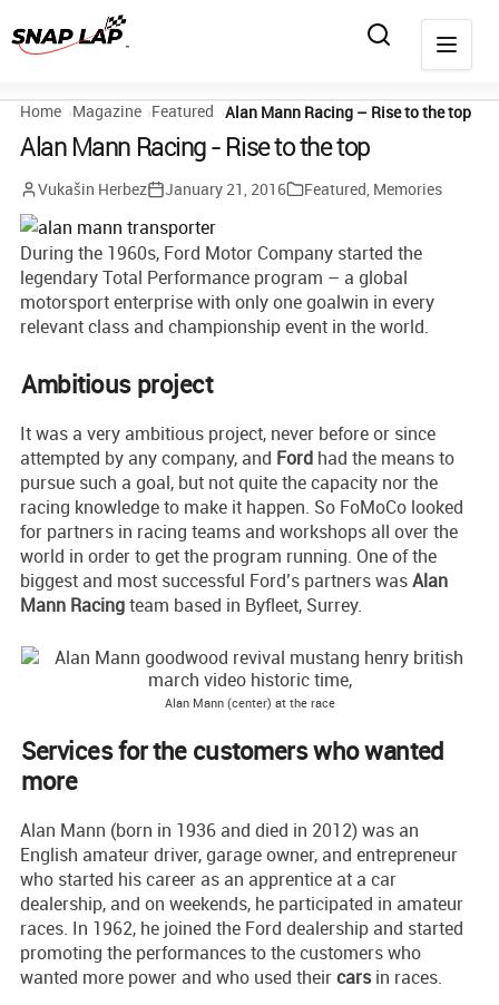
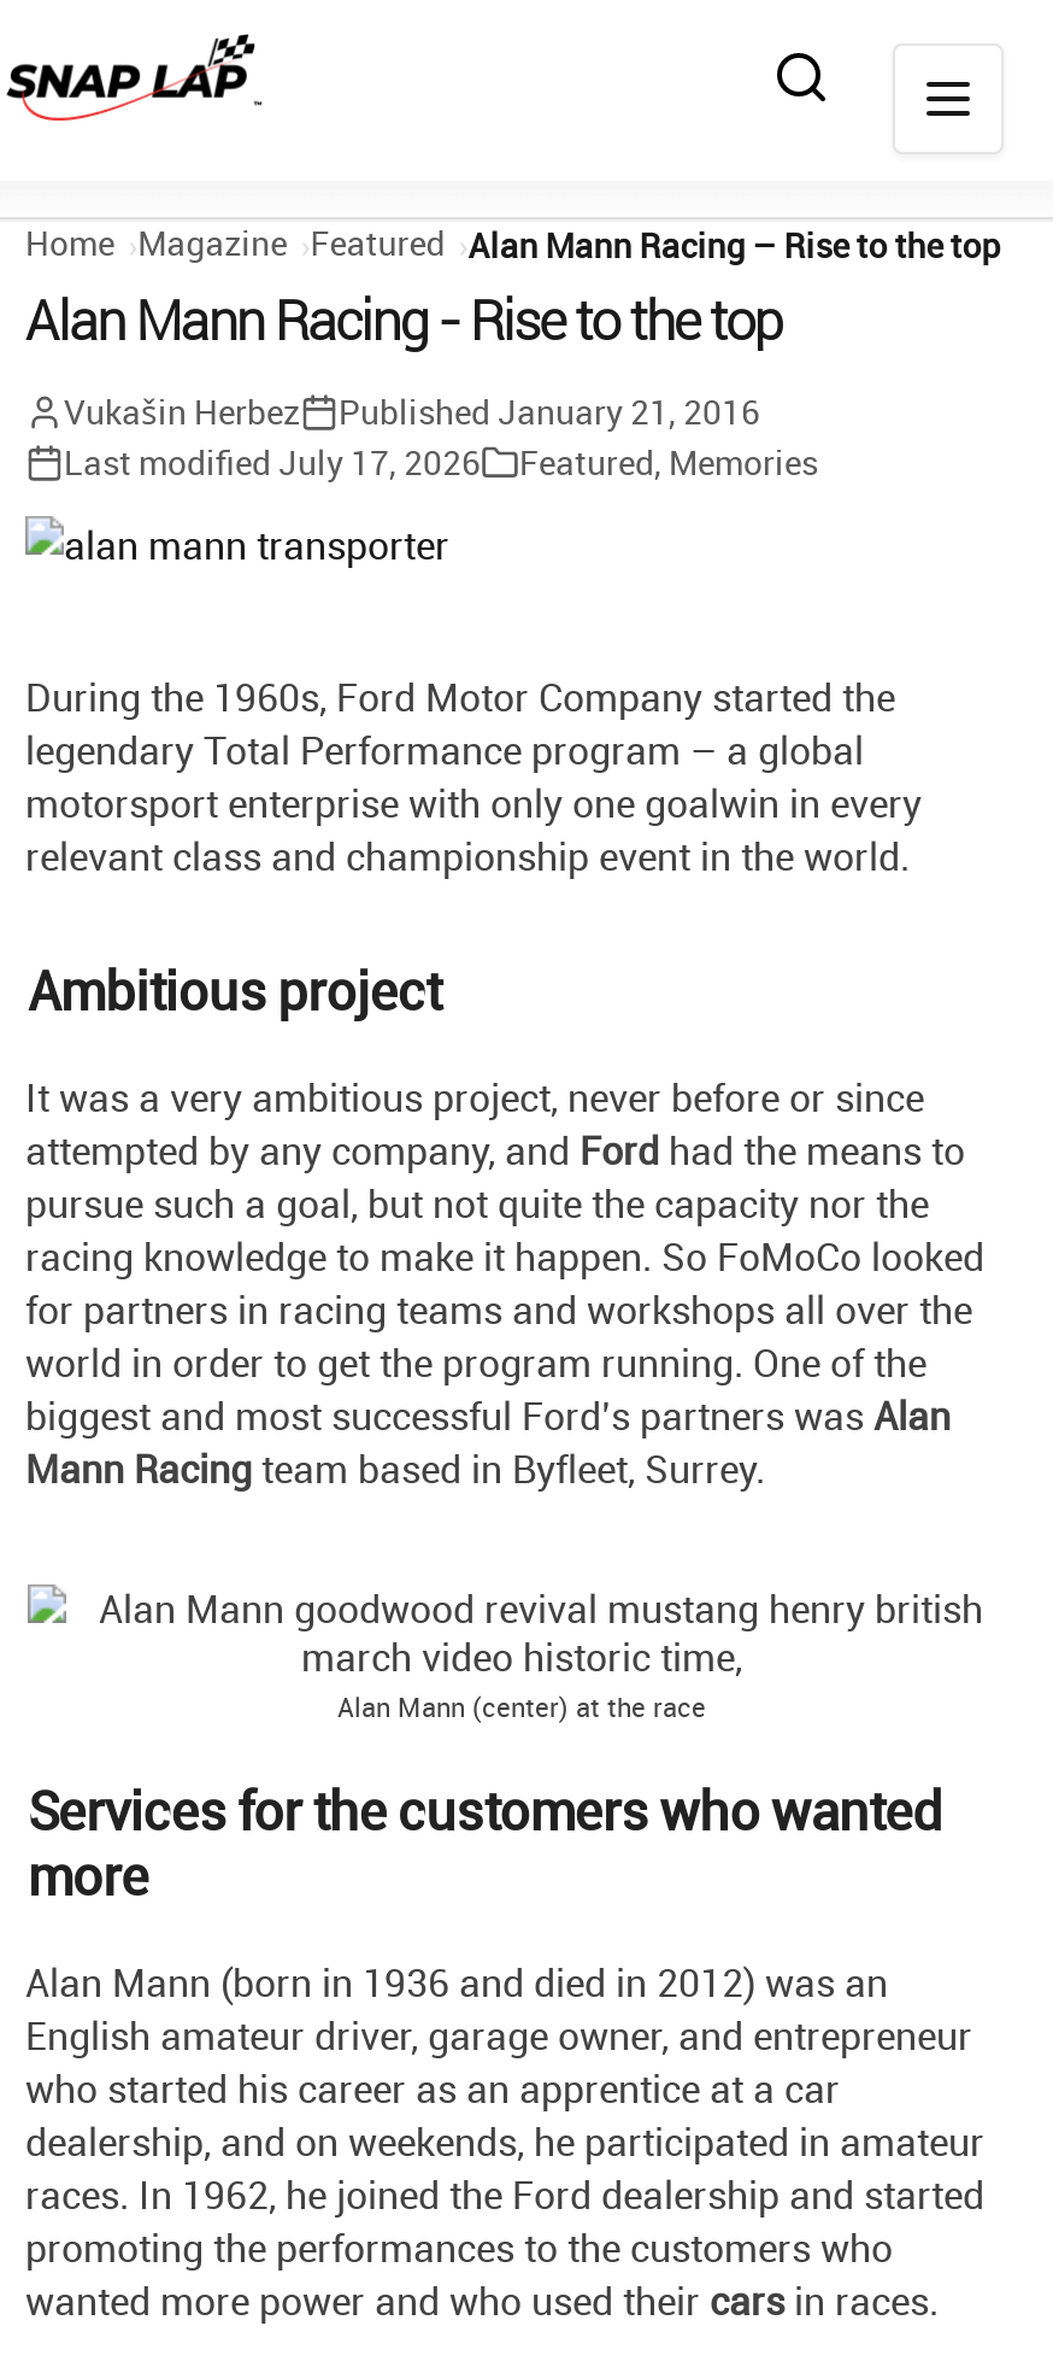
- January 21, 2016
+ Published January 21, 2016
+ Last modified July 17, 2026
